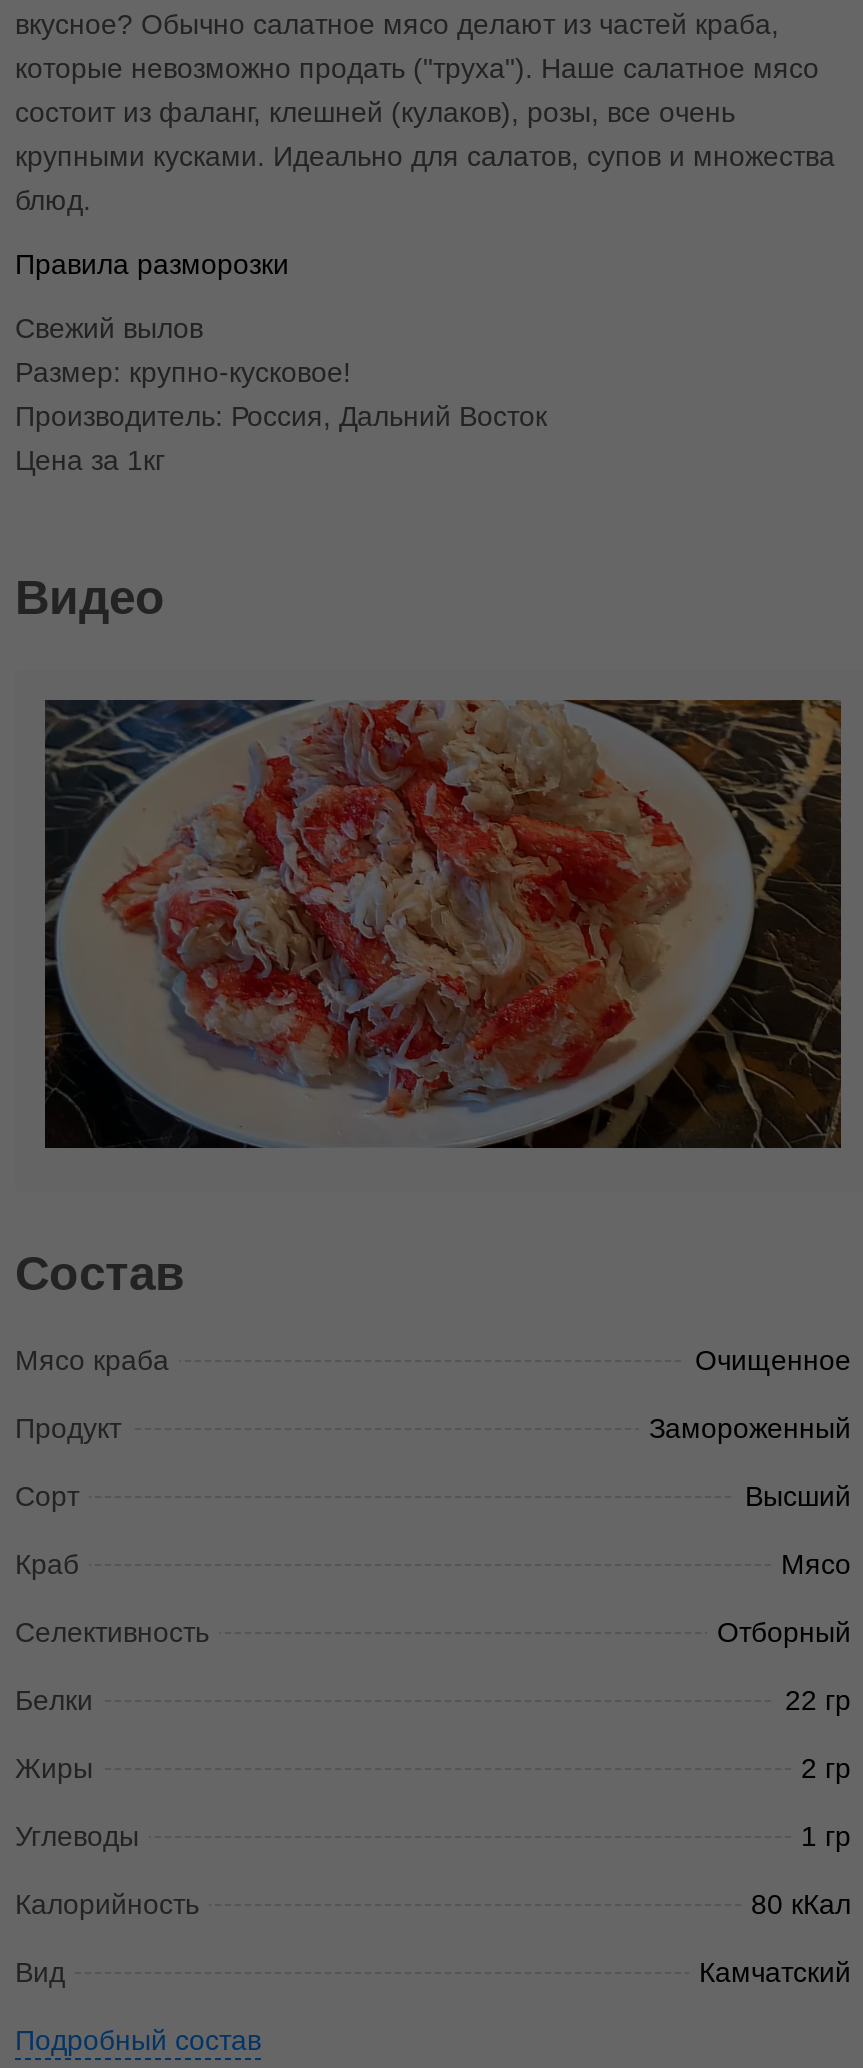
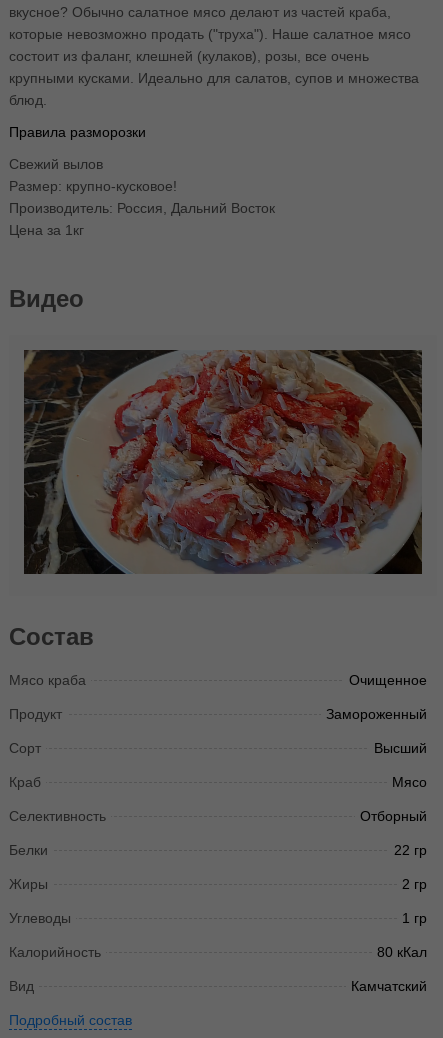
- [image]
+ [image]
